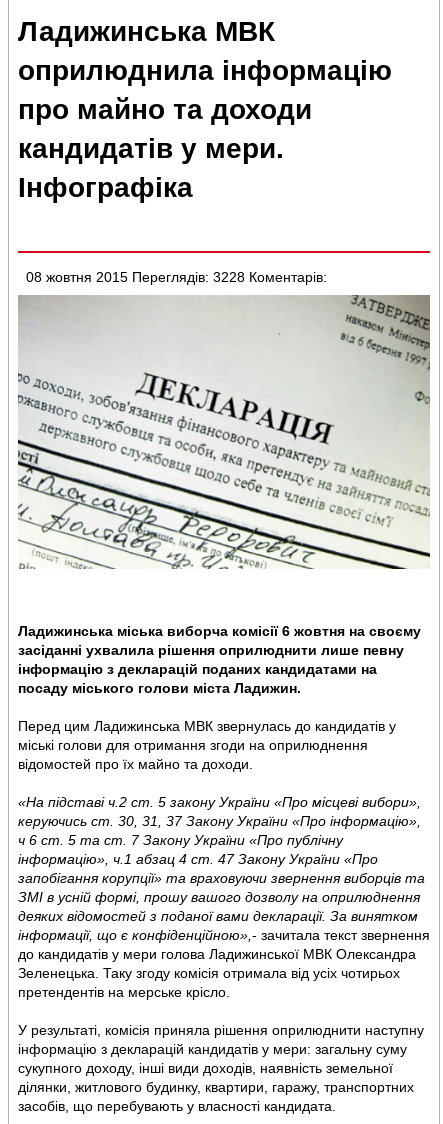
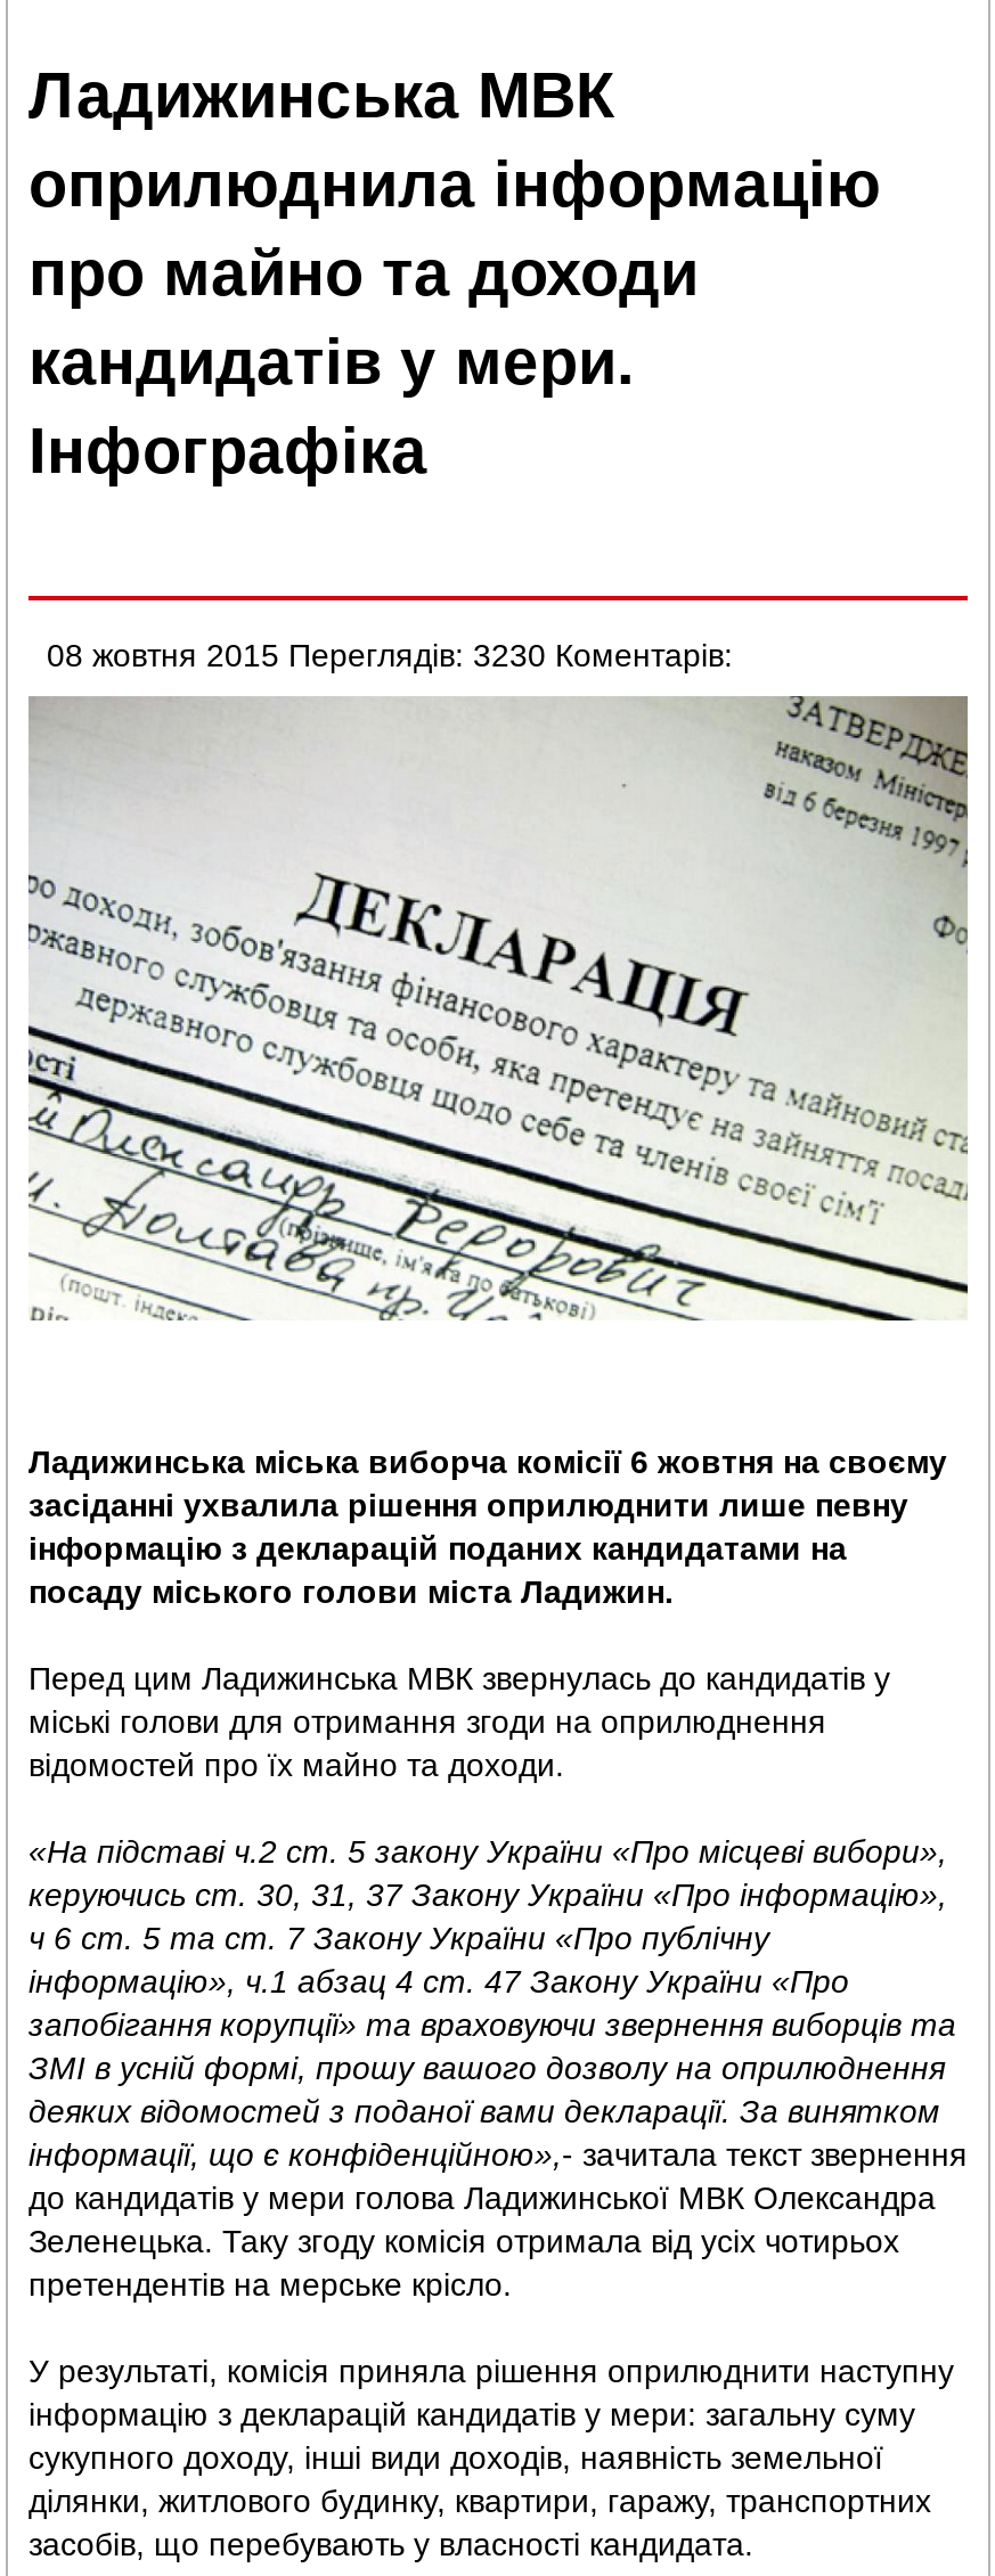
- 08 жовтня 2015 Переглядів: 3228 Коментарів:
+ 08 жовтня 2015 Переглядів: 3230 Коментарів:
